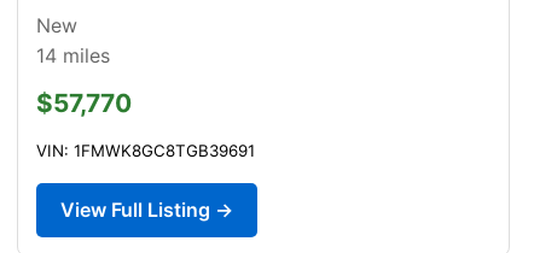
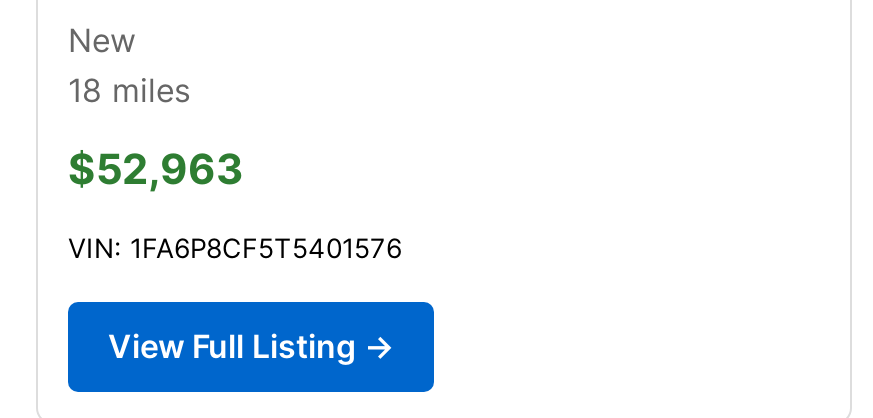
- 14 miles
+ 18 miles

- $57,770
+ $52,963

- VIN: 1FMWK8GC8TGB39691
+ VIN: 1FA6P8CF5T5401576
